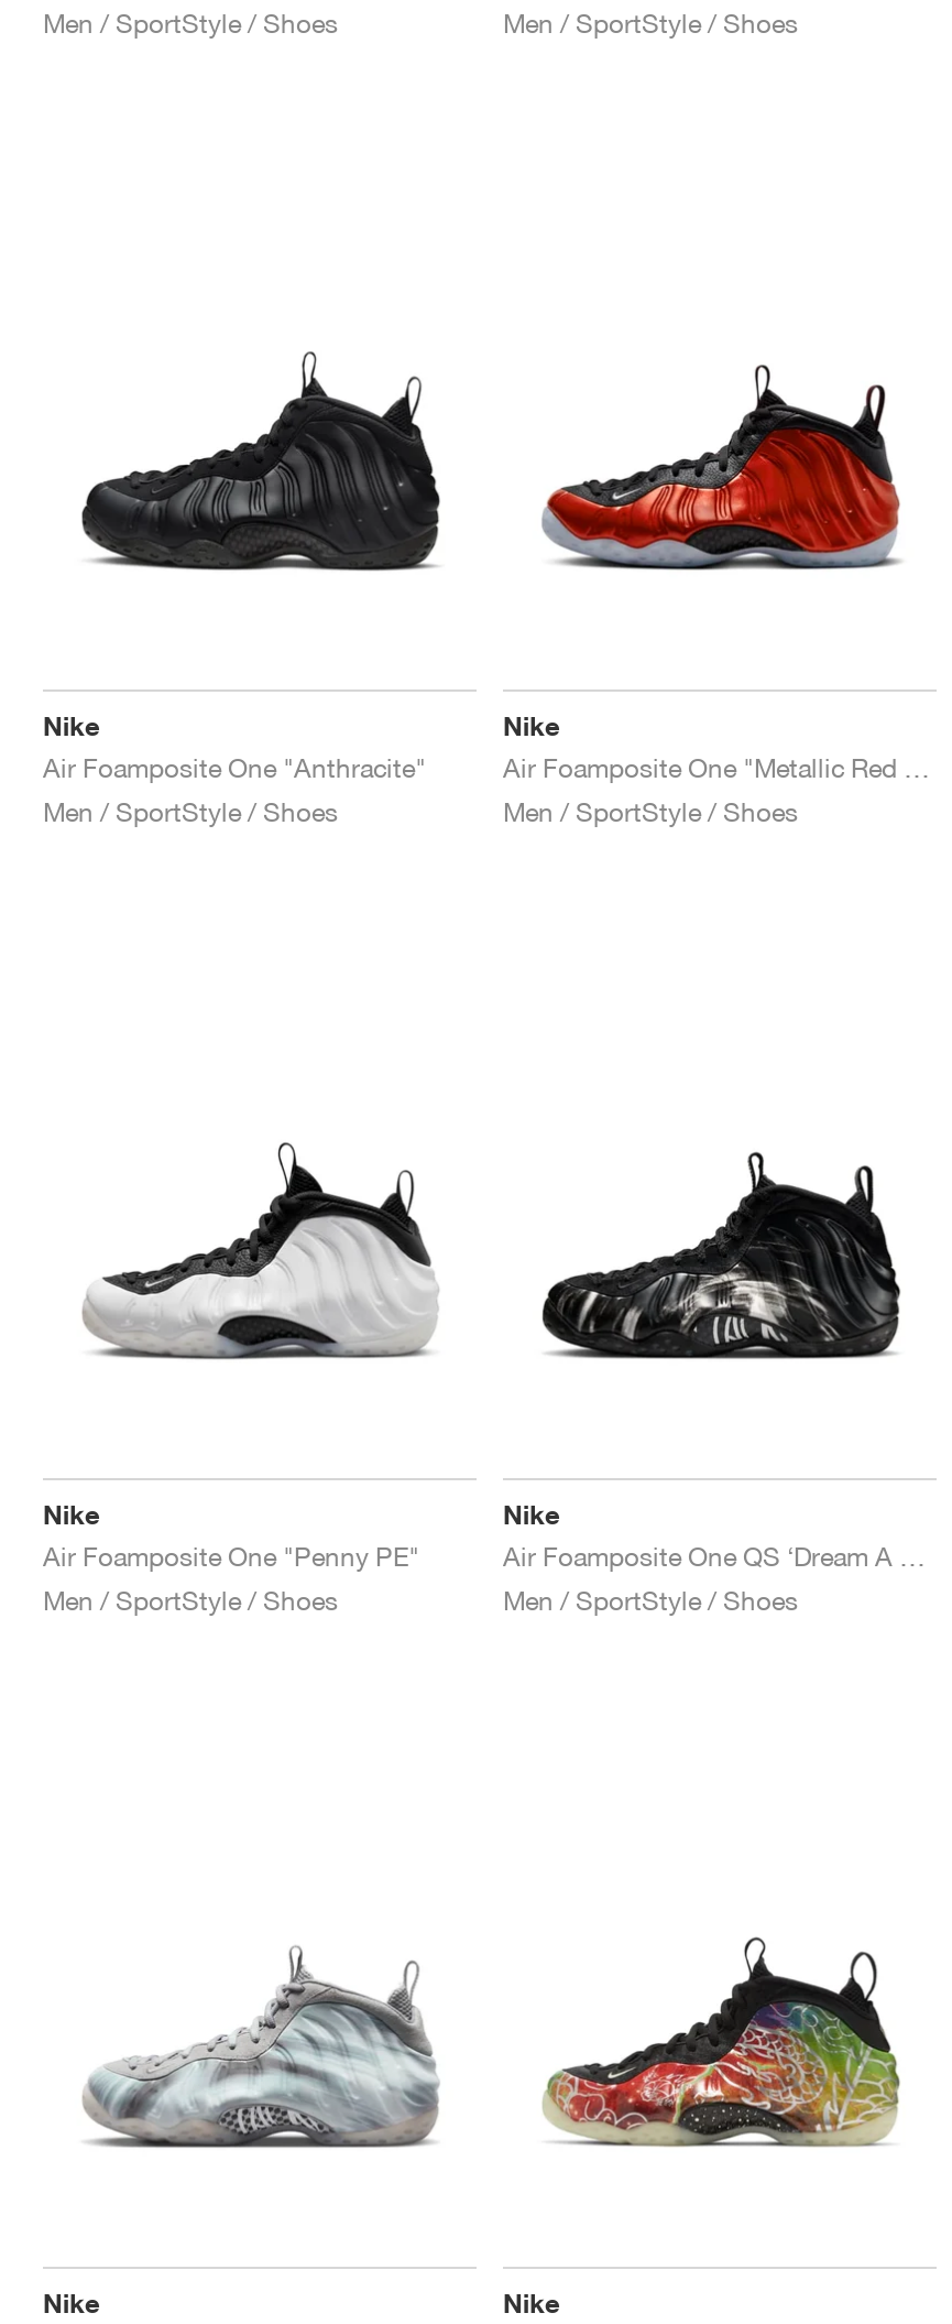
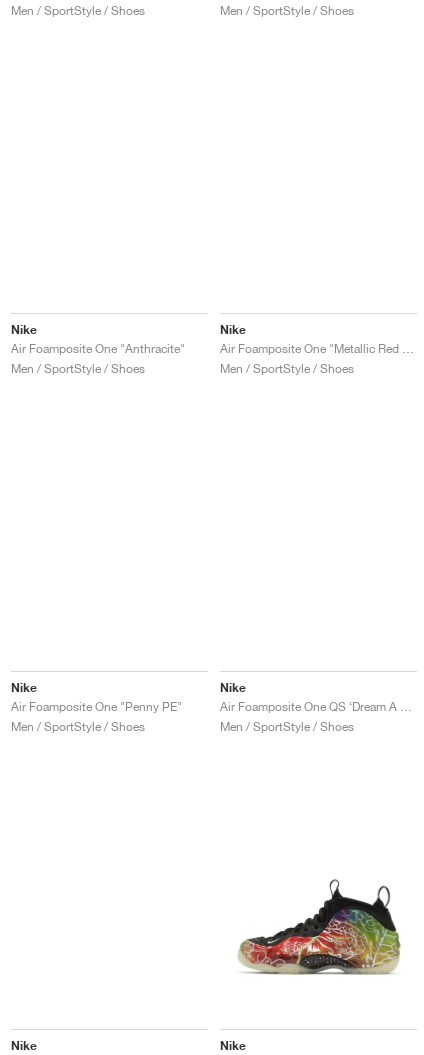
- [image]

- [image]

- [image]

- [image]

- [image]
